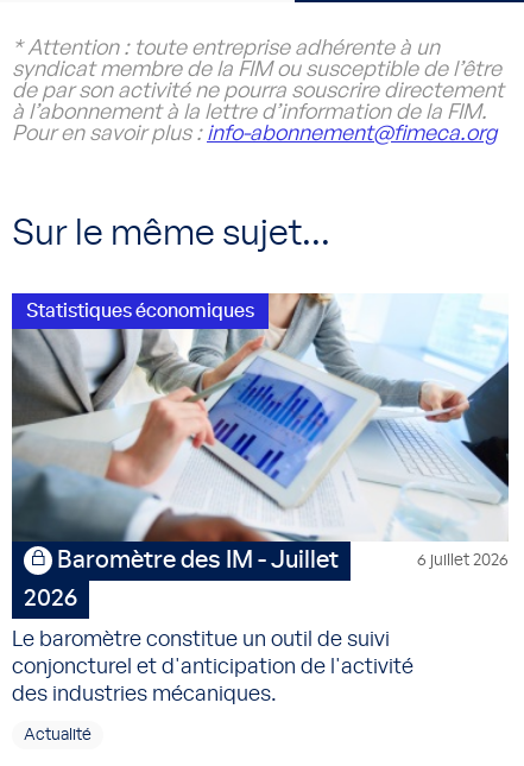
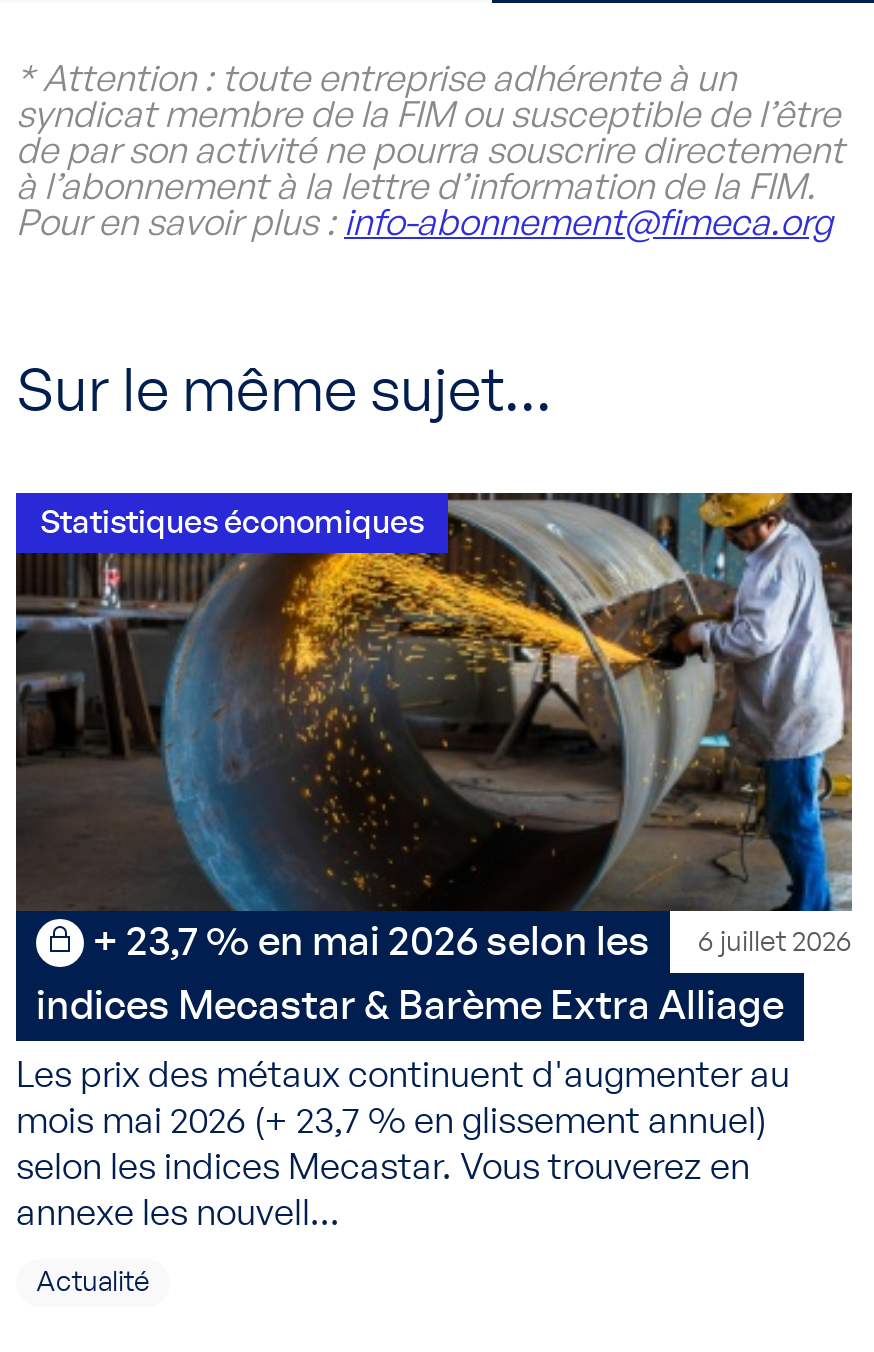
- [image]
- Baromètre des IM - Juillet
+ [image]
+ + 23,7 % en mai 2026 selon les

- 2026
+ indices Mecastar & Barème Extra Alliage

- Le baromètre constitue un outil de suivi
- conjoncturel et d'anticipation de l'activité
- des industries mécaniques.
+ Les prix des métaux continuent d'augmenter au
+ mois mai 2026 (+ 23,7 % en glissement annuel)
+ selon les indices Mecastar. Vous trouverez en
+ annexe les nouvell...
